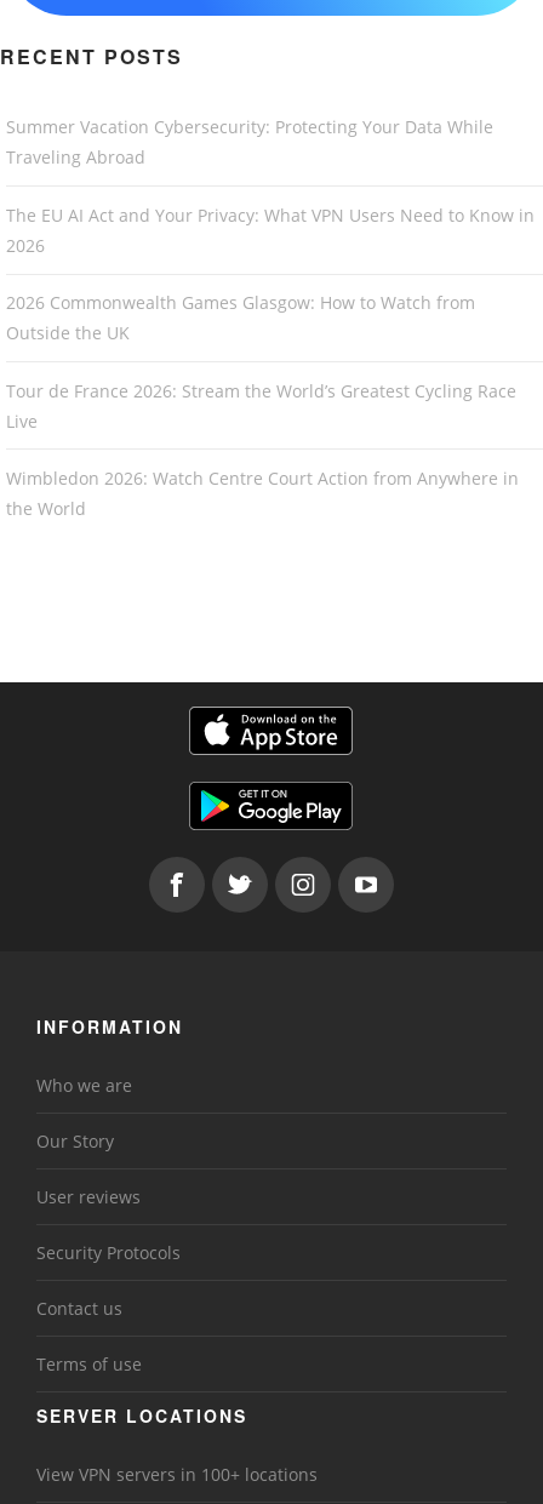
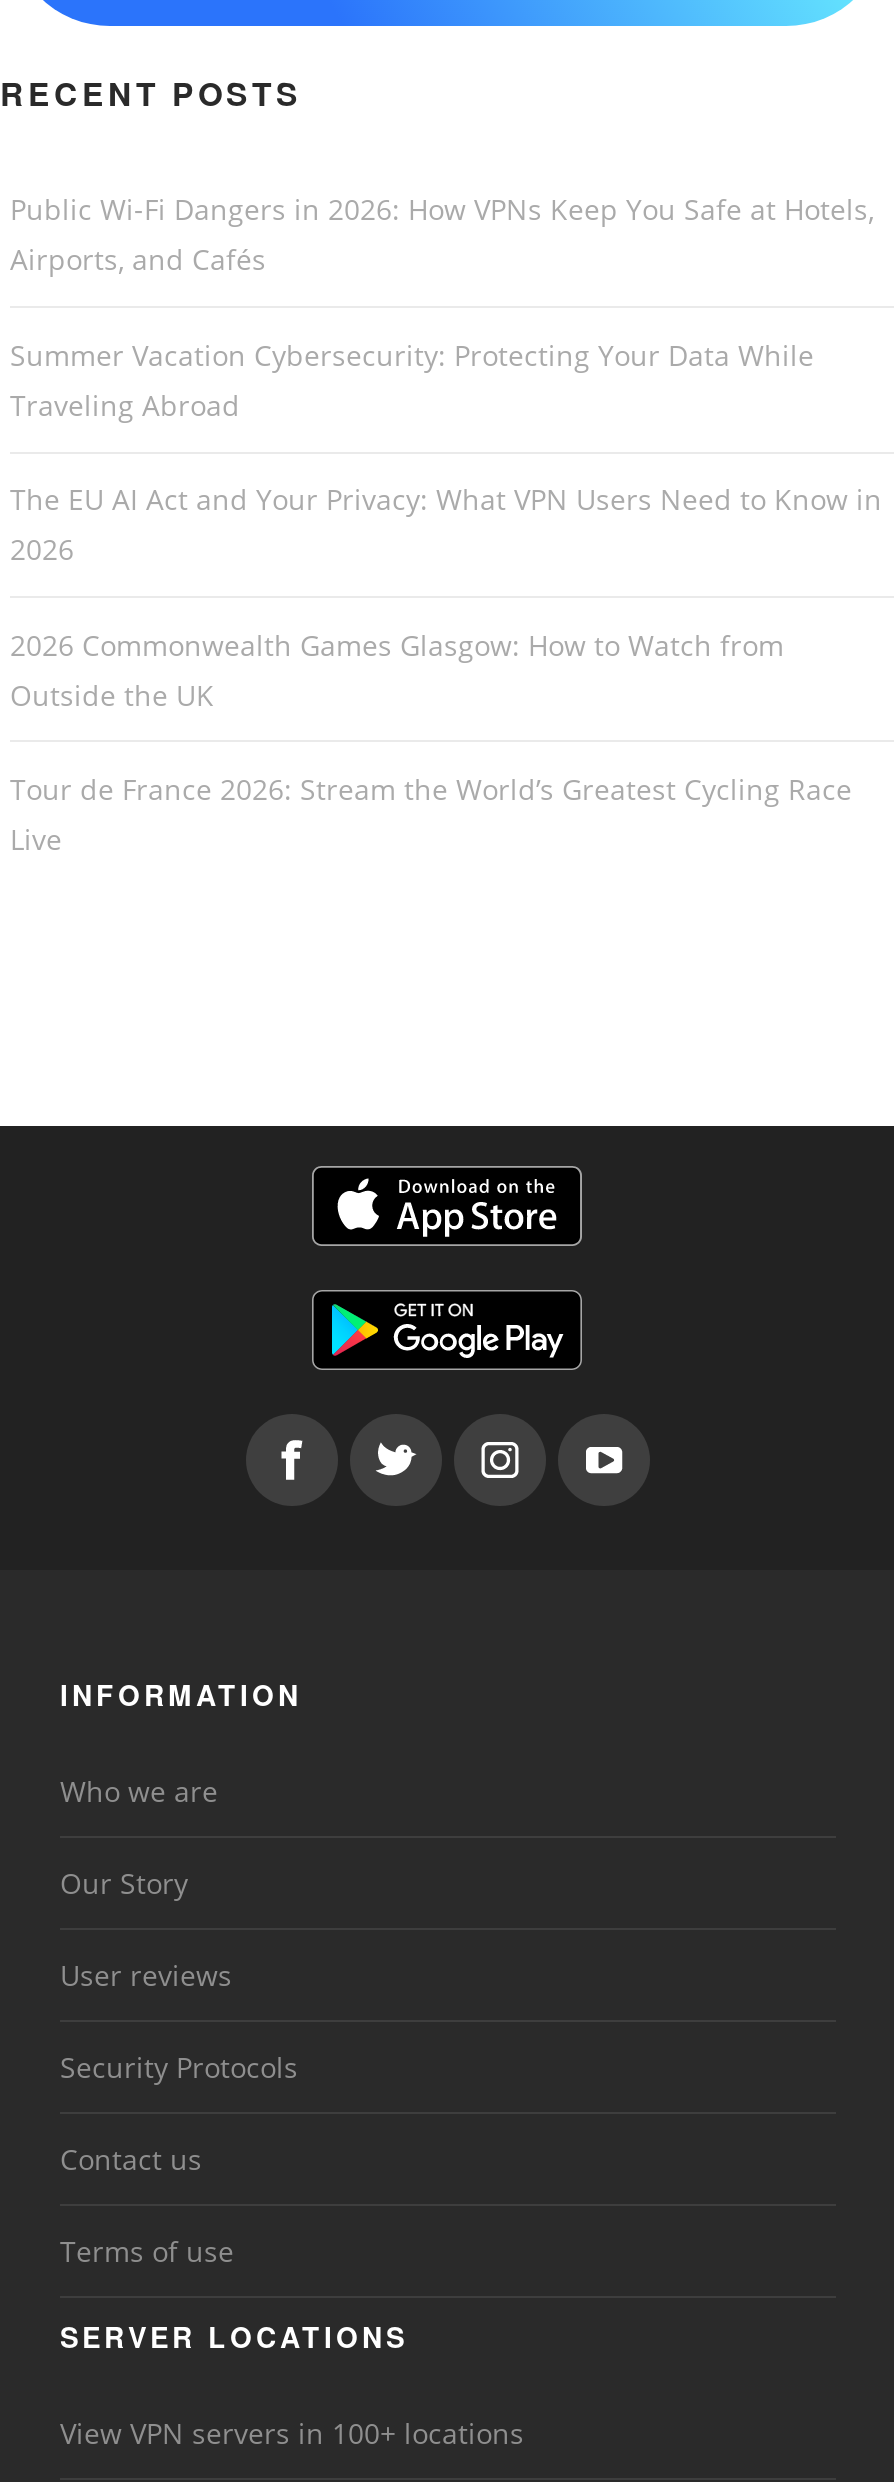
+ Public Wi-Fi Dangers in 2026: How VPNs Keep You Safe at Hotels,
+ Airports, and Cafés

moved down: Summer Vacation Cybersecurity: Protecting Your Data While | Traveling Abroad | The EU AI Act and Your Privacy: What VPN Users Need to Know in | 2026 | 2026 Commonwealth Games Glasgow: How to Watch from | Outside the UK | Tour de France 2026: Stream the World’s Greatest Cycling Race | Live

- Wimbledon 2026: Watch Centre Court Action from Anywhere in
- the World
